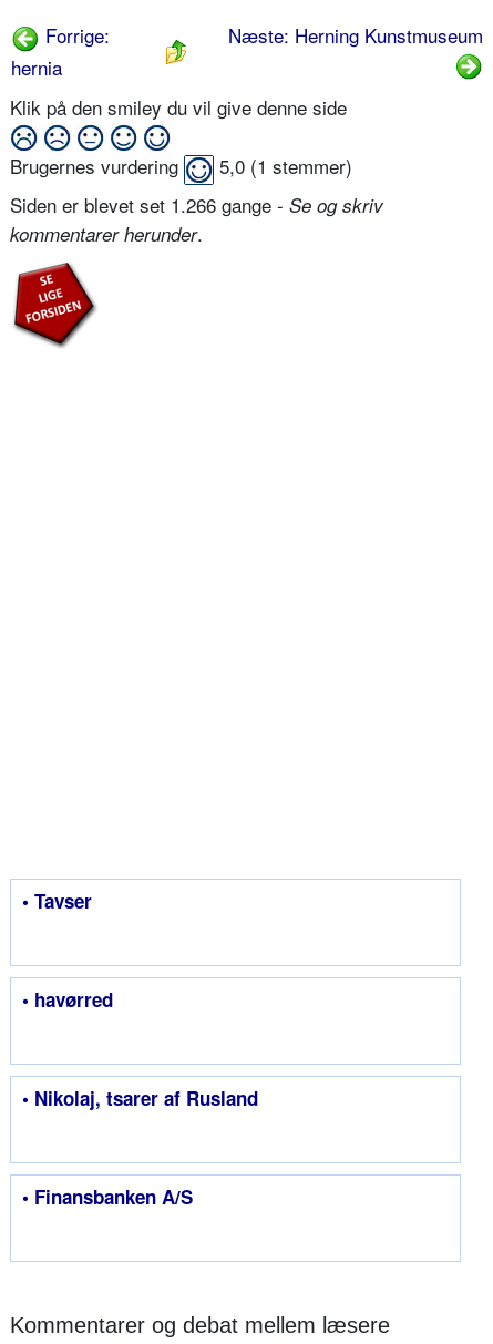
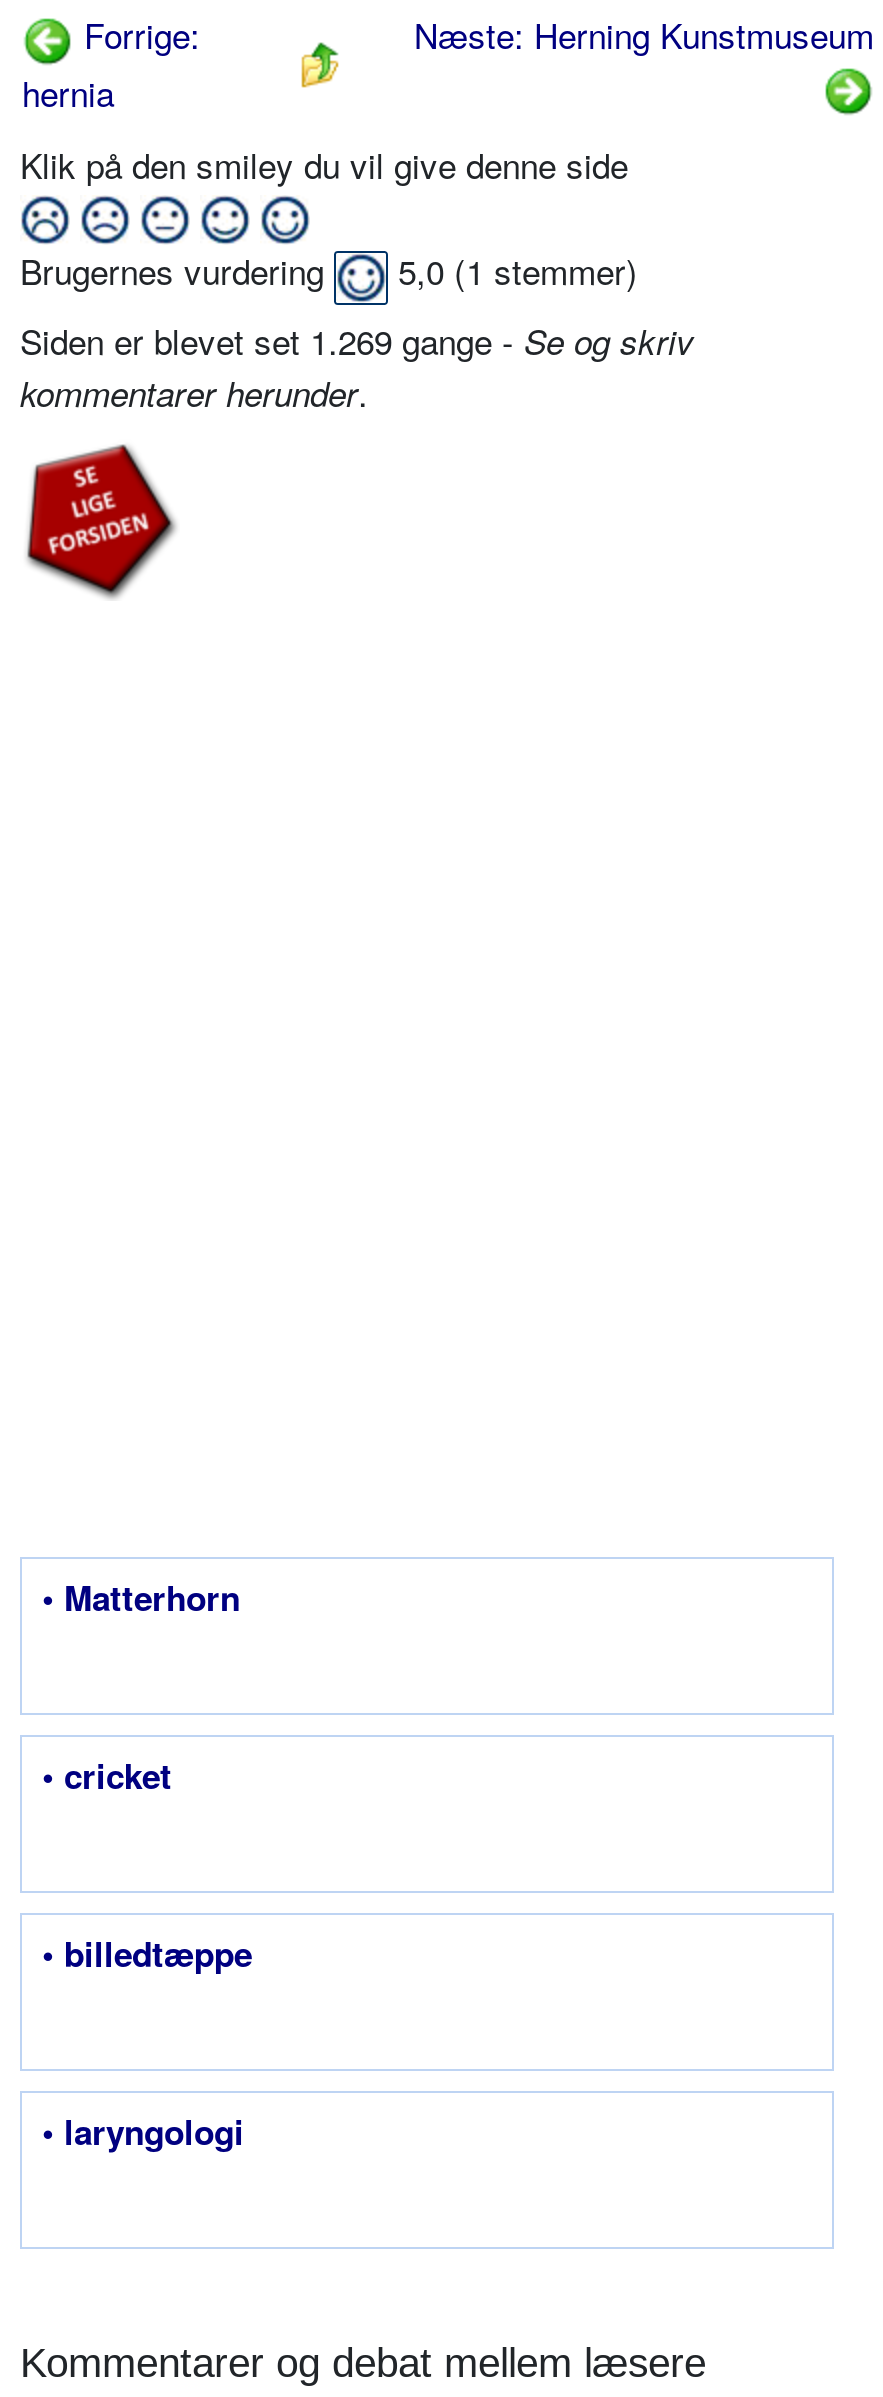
- Siden er blevet set 1.266 gange - Se og skriv
+ Siden er blevet set 1.269 gange - Se og skriv

- • Tavser
+ • Matterhorn

- • havørred
+ • cricket

- • Nikolaj, tsarer af Rusland
+ • billedtæppe

- • Finansbanken A/S
+ • laryngologi
